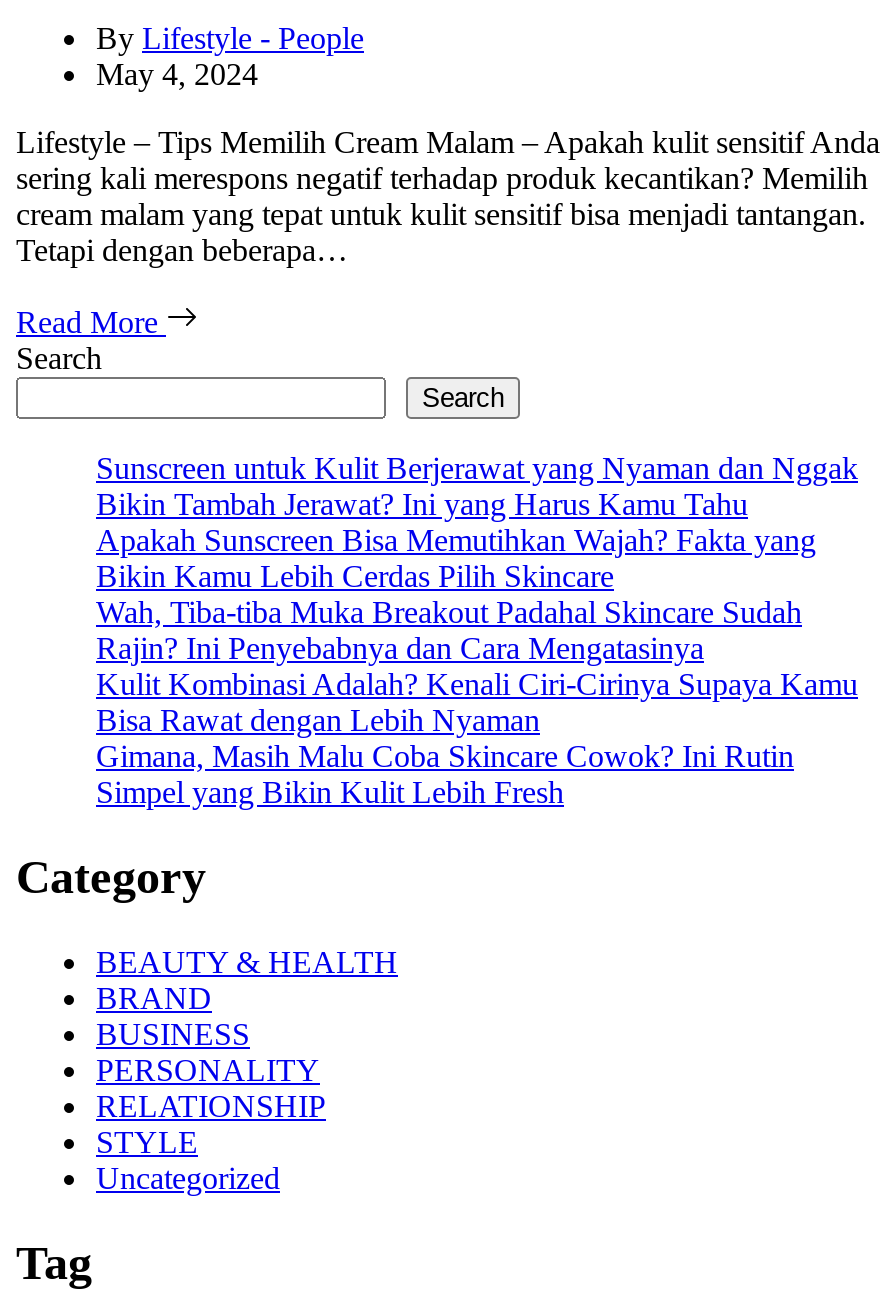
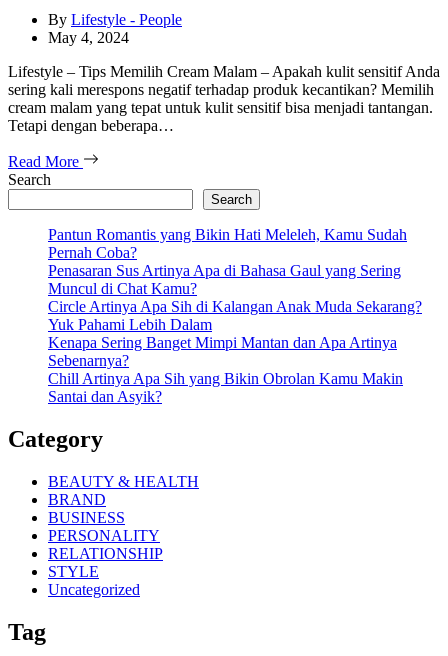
- Sunscreen untuk Kulit Berjerawat yang Nyaman dan Nggak
- Bikin Tambah Jerawat? Ini yang Harus Kamu Tahu
- Apakah Sunscreen Bisa Memutihkan Wajah? Fakta yang
- Bikin Kamu Lebih Cerdas Pilih Skincare
- Wah, Tiba-tiba Muka Breakout Padahal Skincare Sudah
- Rajin? Ini Penyebabnya dan Cara Mengatasinya
- Kulit Kombinasi Adalah? Kenali Ciri-Cirinya Supaya Kamu
- Bisa Rawat dengan Lebih Nyaman
- Gimana, Masih Malu Coba Skincare Cowok? Ini Rutin
- Simpel yang Bikin Kulit Lebih Fresh
+ Pantun Romantis yang Bikin Hati Meleleh, Kamu Sudah
+ Pernah Coba?
+ Penasaran Sus Artinya Apa di Bahasa Gaul yang Sering
+ Muncul di Chat Kamu?
+ Circle Artinya Apa Sih di Kalangan Anak Muda Sekarang?
+ Yuk Pahami Lebih Dalam
+ Kenapa Sering Banget Mimpi Mantan dan Apa Artinya
+ Sebenarnya?
+ Chill Artinya Apa Sih yang Bikin Obrolan Kamu Makin
+ Santai dan Asyik?
